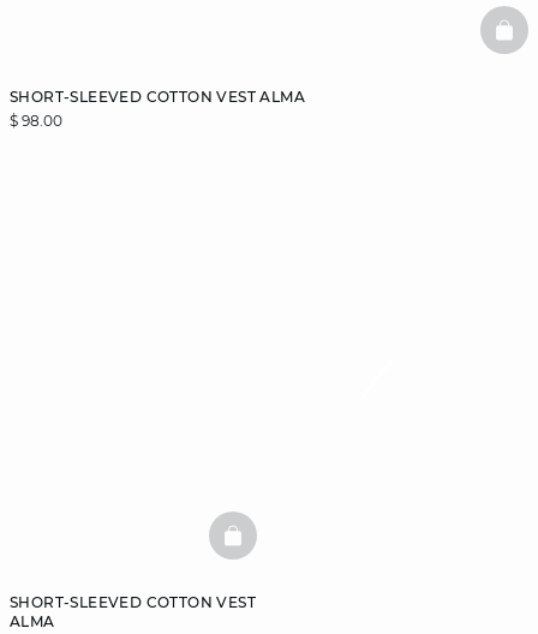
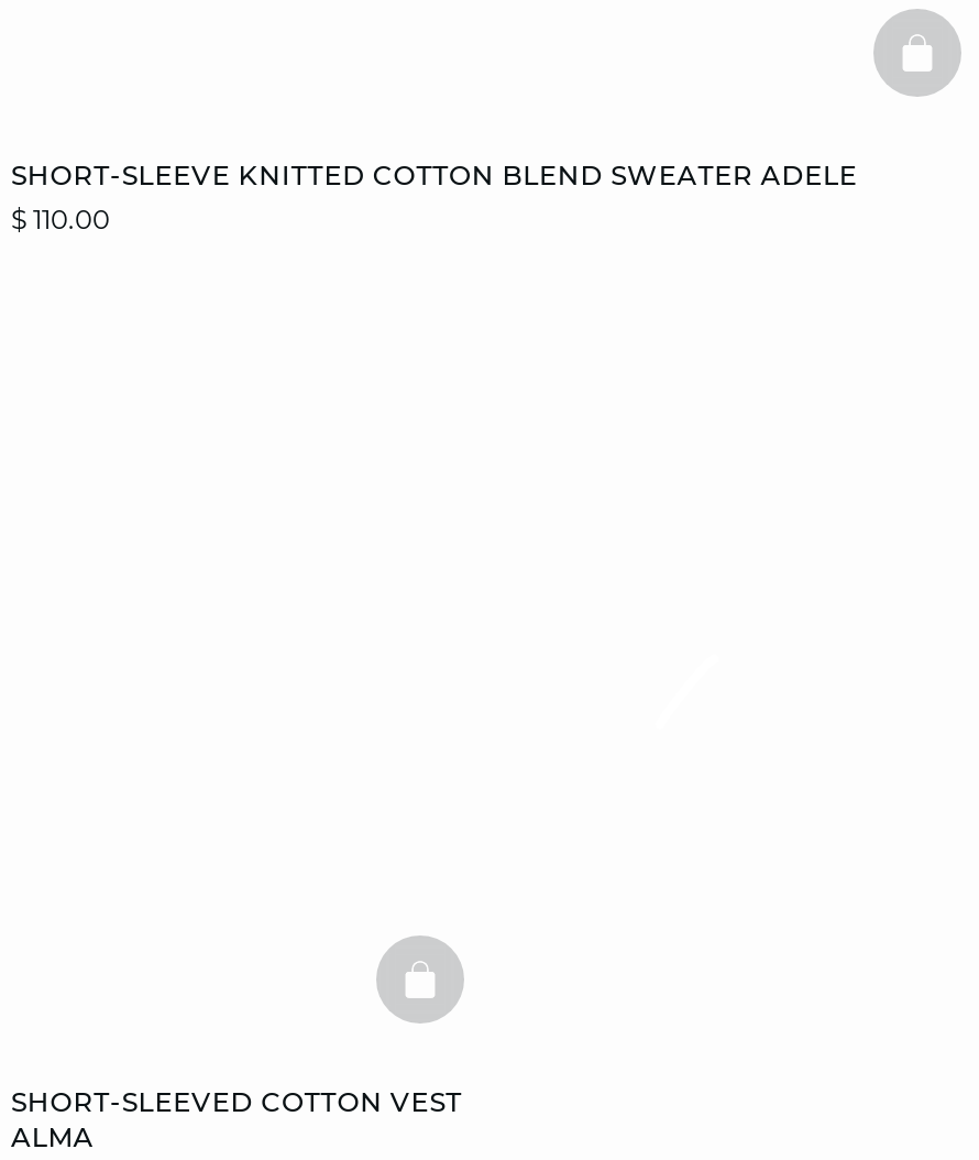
- SHORT-SLEEVED COTTON VEST ALMA
- $ 98.00
+ SHORT-SLEEVE KNITTED COTTON BLEND SWEATER ADELE
+ $ 110.00
